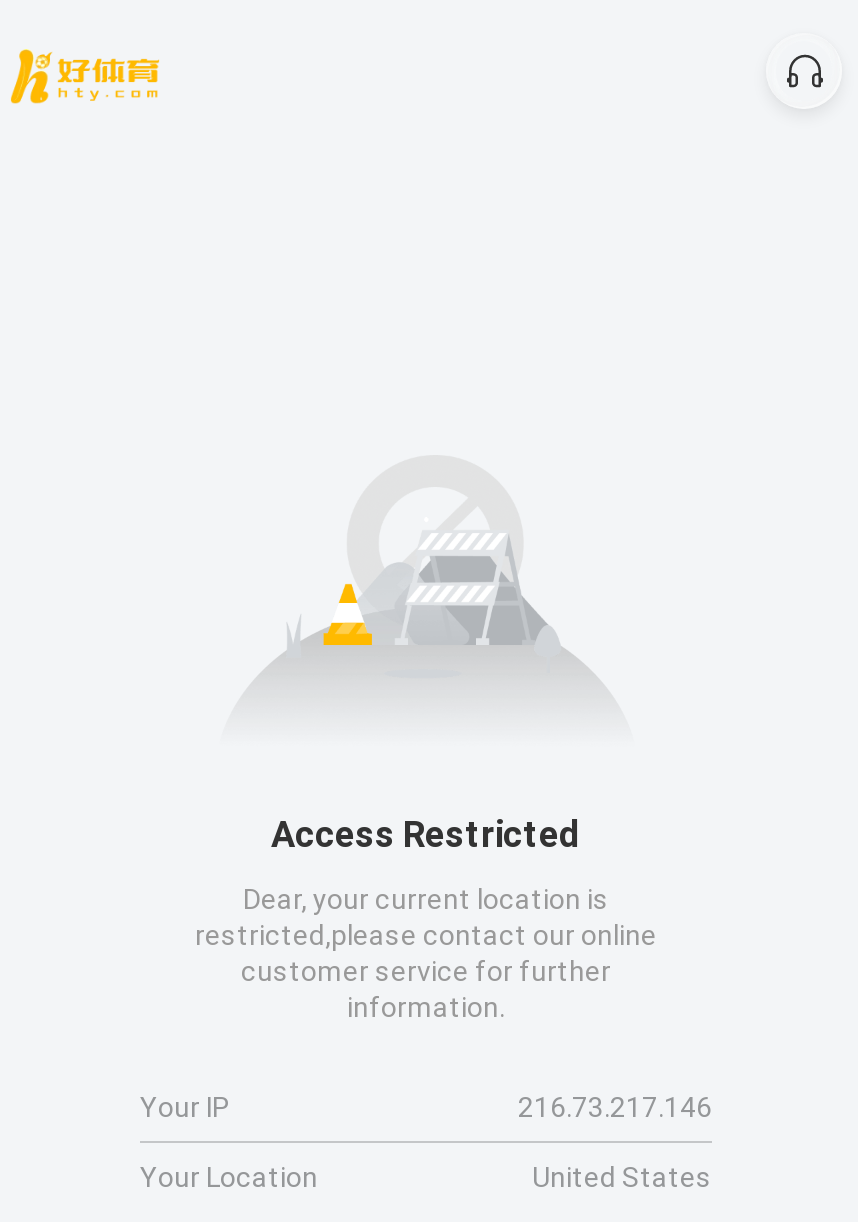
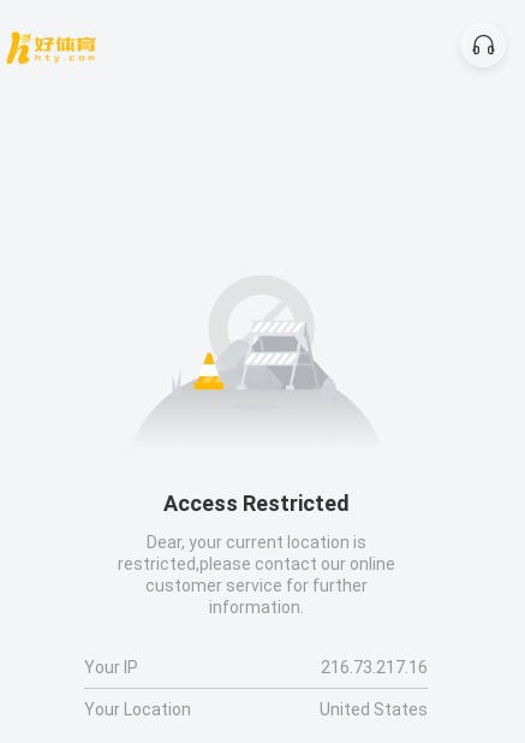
- 216.73.217.146
+ 216.73.217.16
